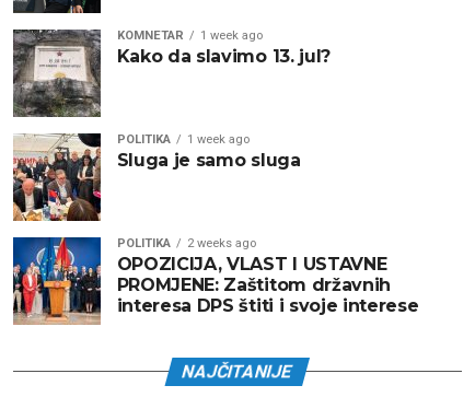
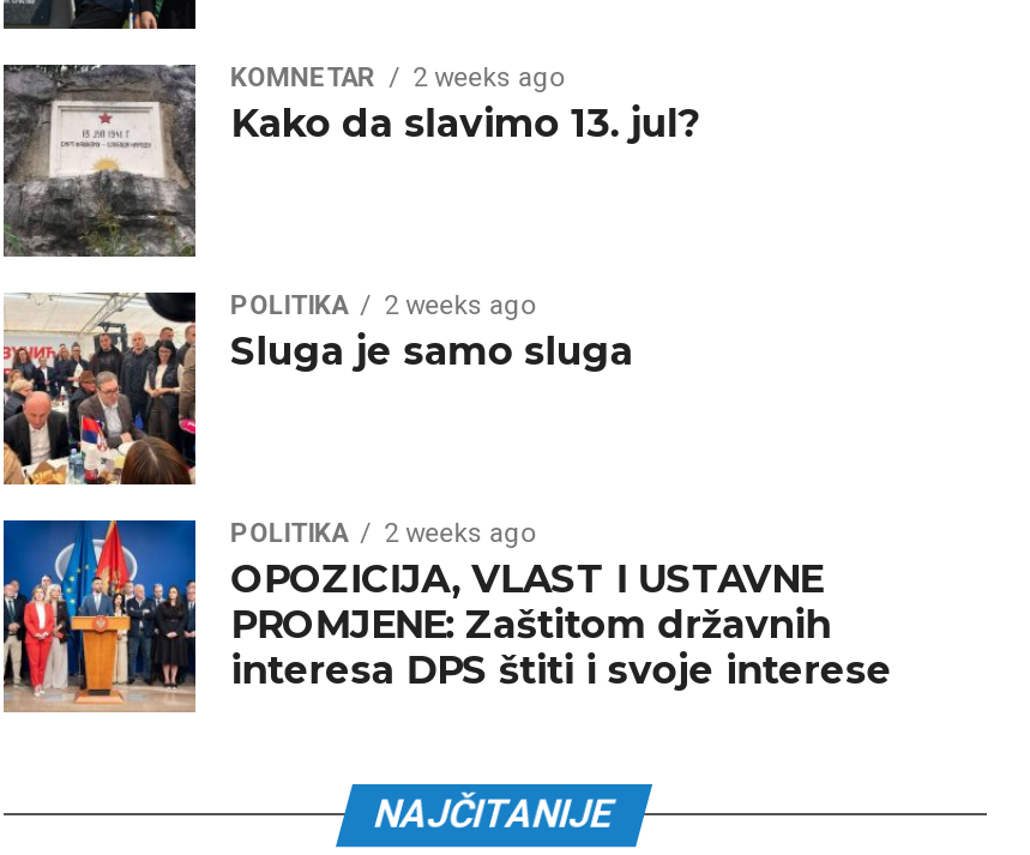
- KOMNETAR 1 week ago
+ KOMNETAR 2 weeks ago

- POLITIKA 1 week ago
+ POLITIKA 2 weeks ago
